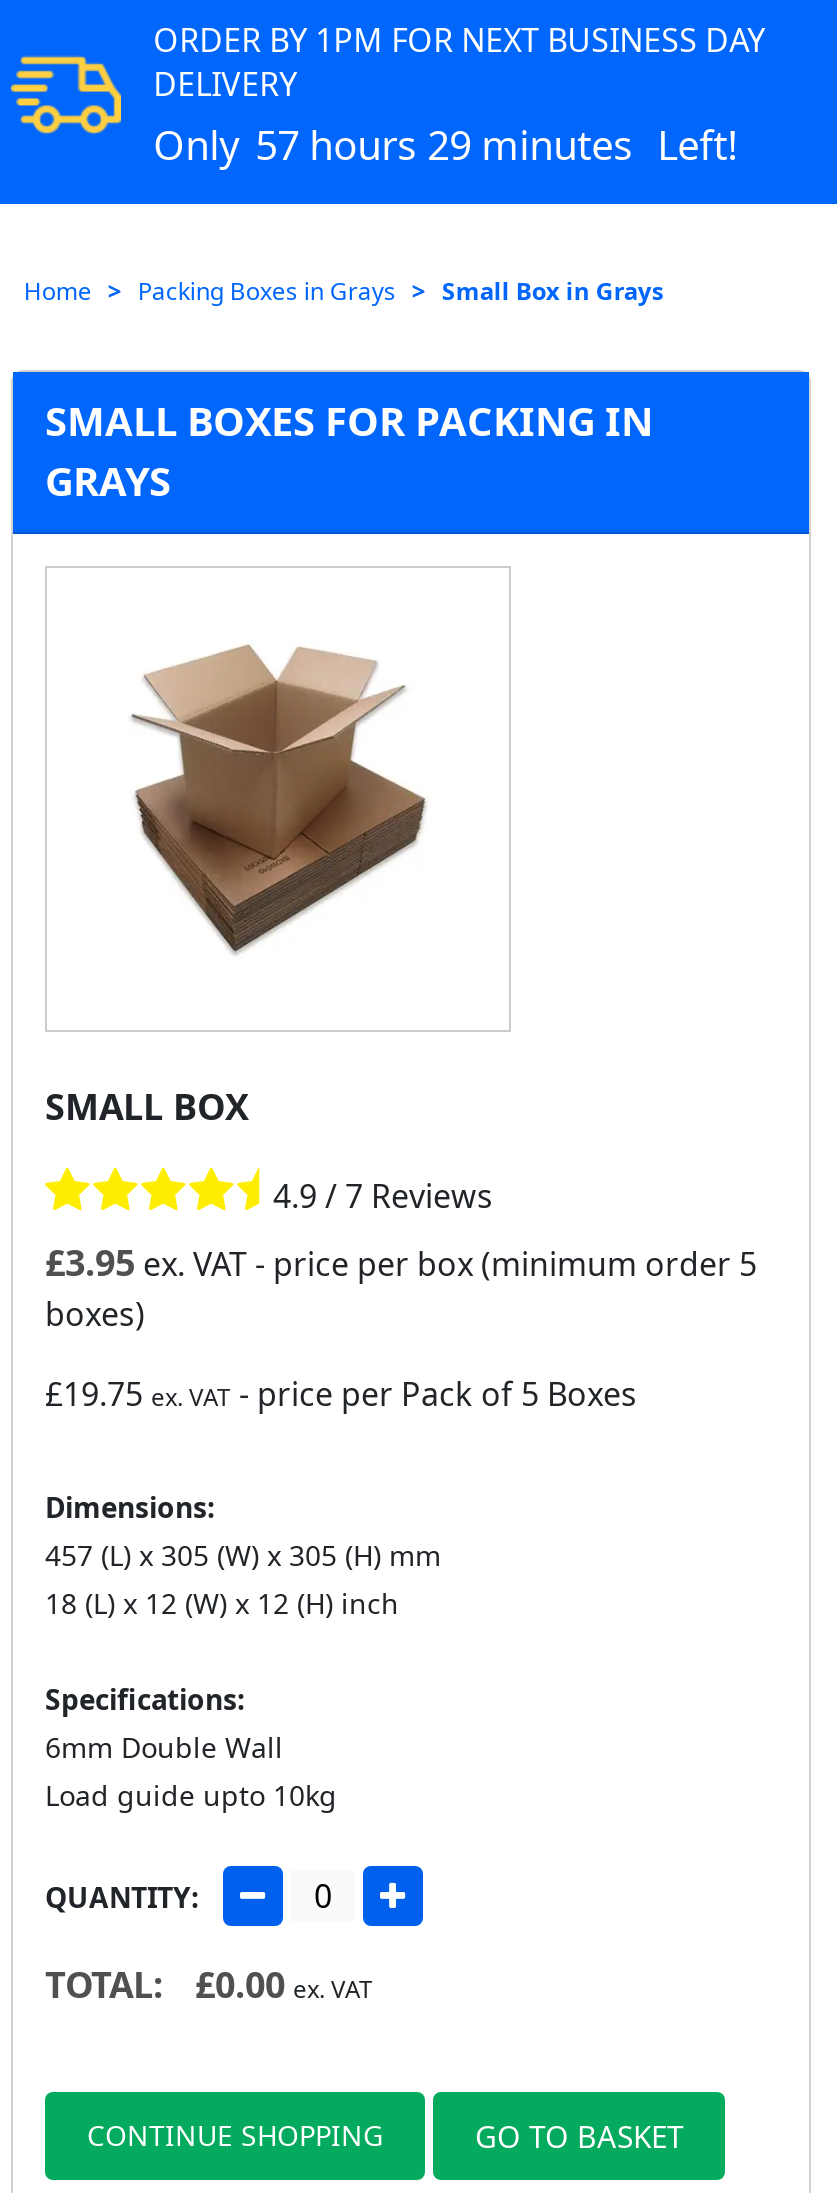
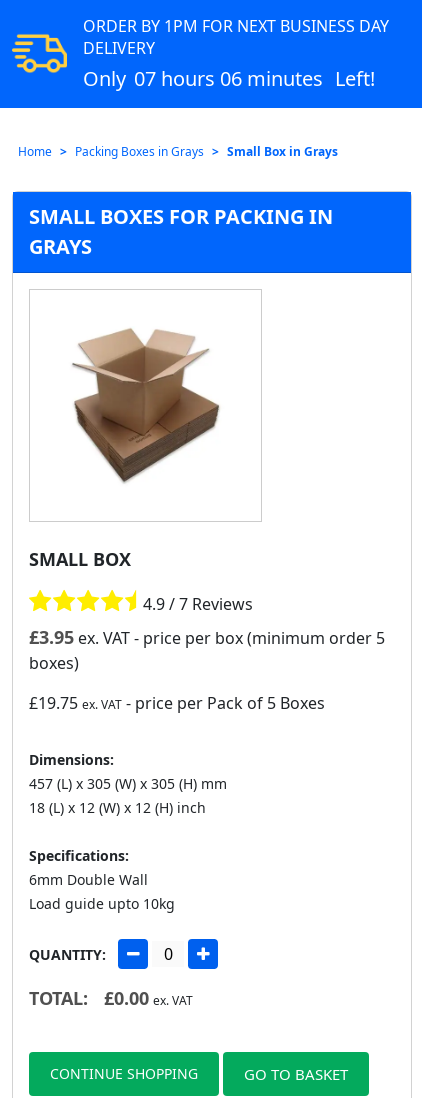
- Only 57 hours 29 minutes Left!
+ Only 07 hours 06 minutes Left!
